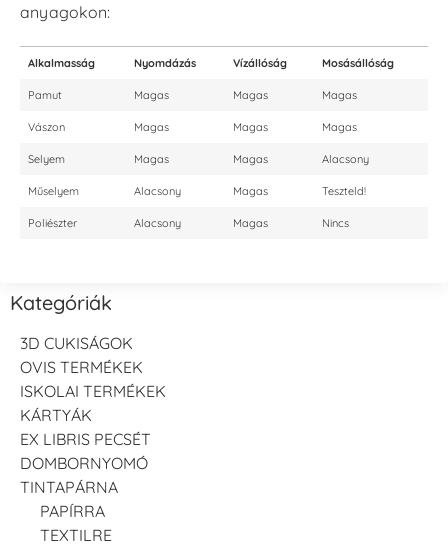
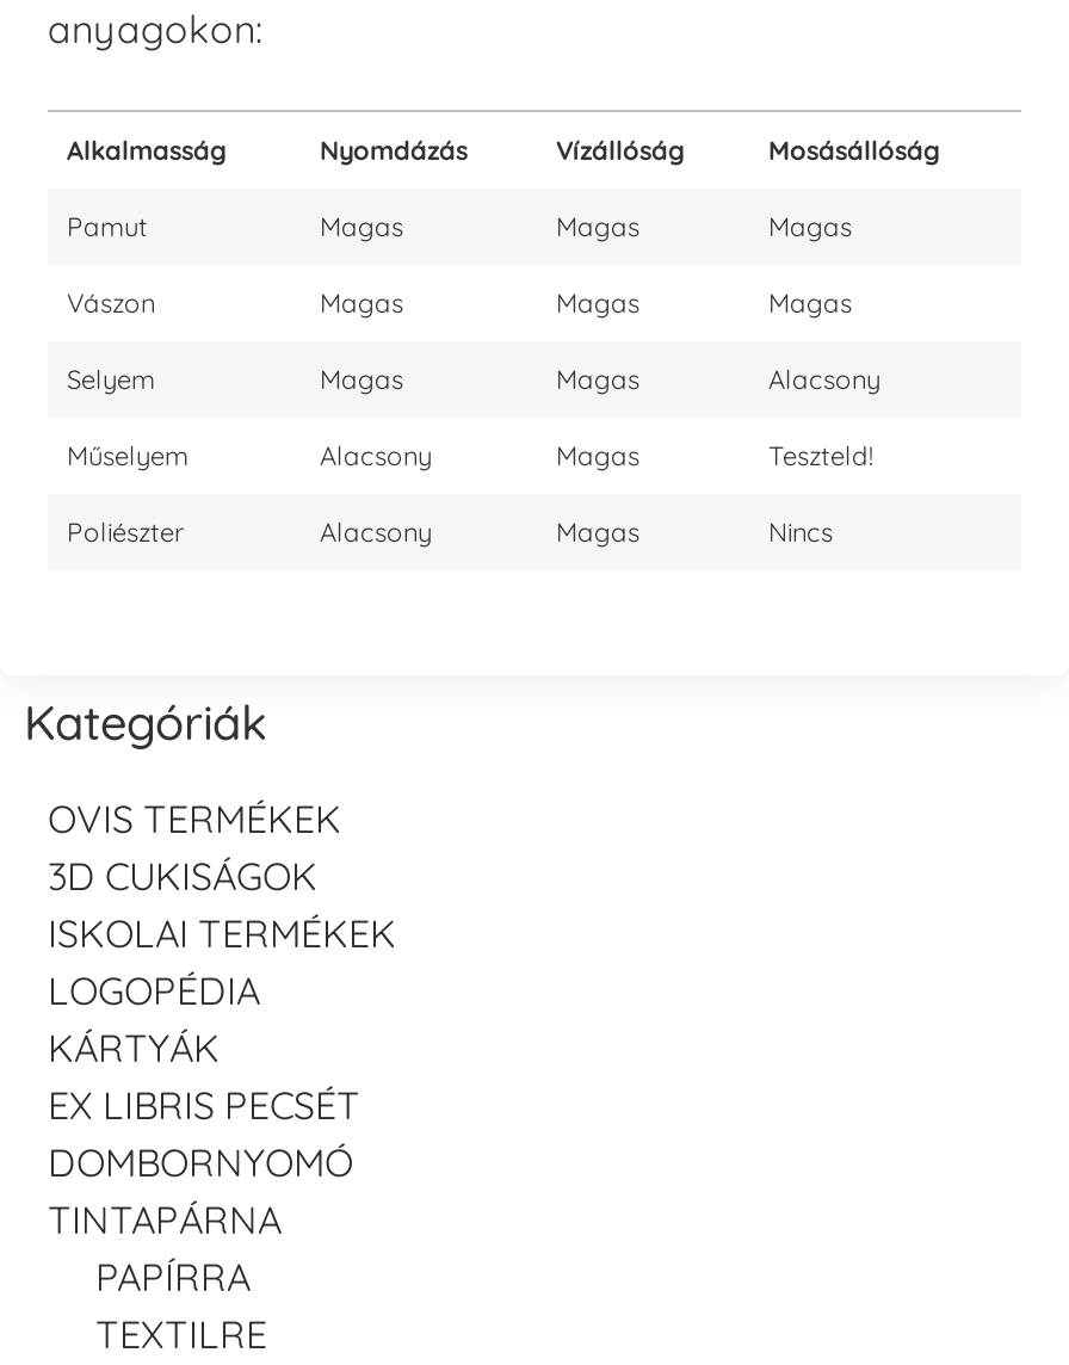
moved up: OVIS TERMÉKEK

+ LOGOPÉDIA
